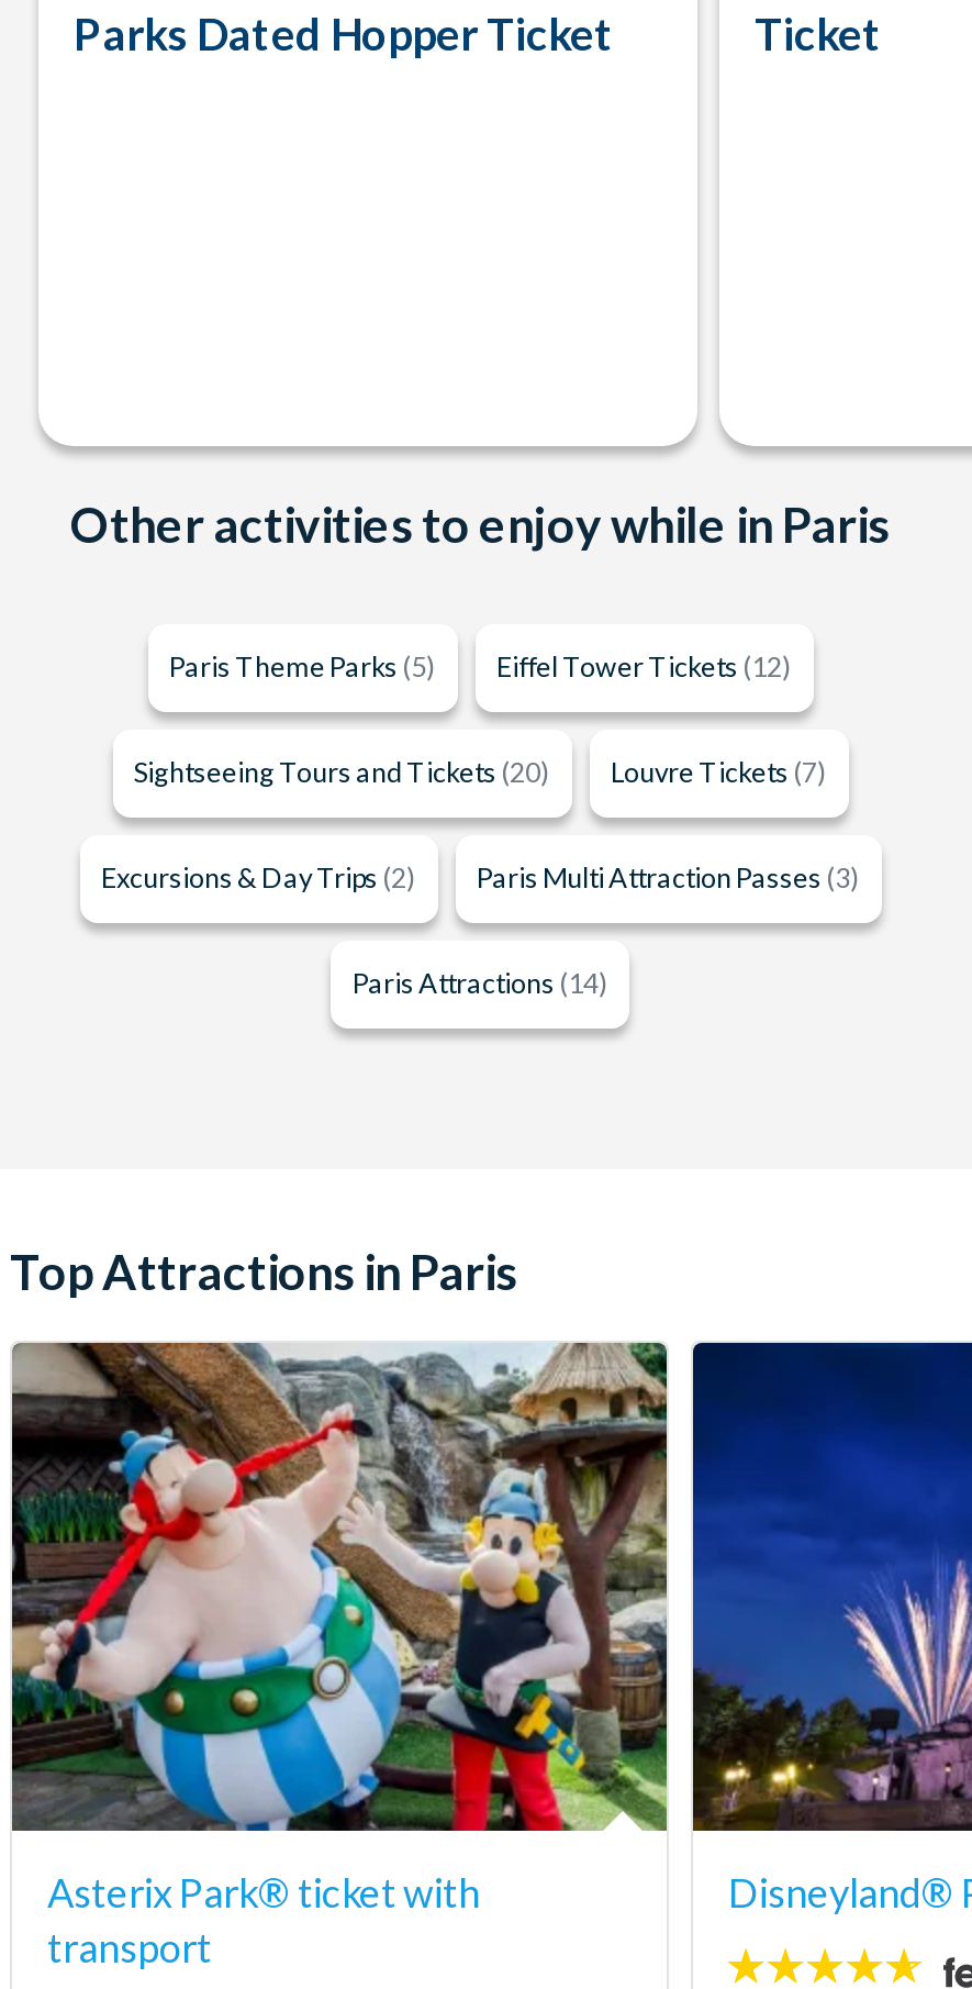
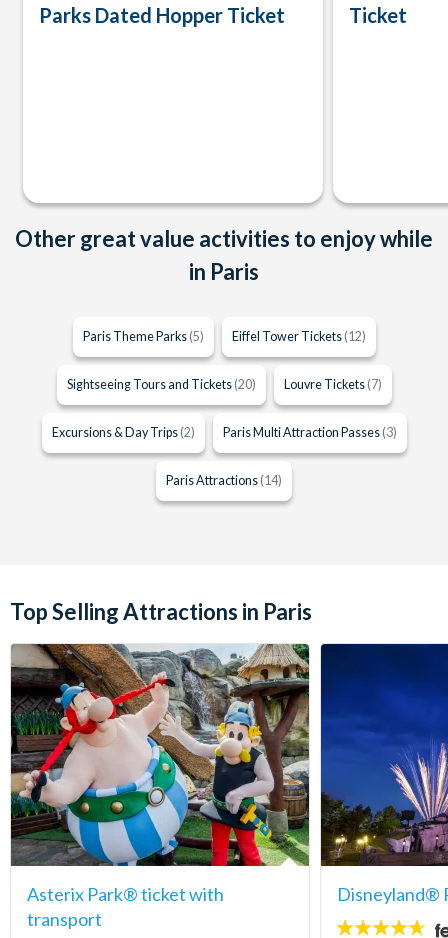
- Other activities to enjoy while in Paris
+ Other great value activities to enjoy while
+ in Paris

- Top Attractions in Paris
+ Top Selling Attractions in Paris
